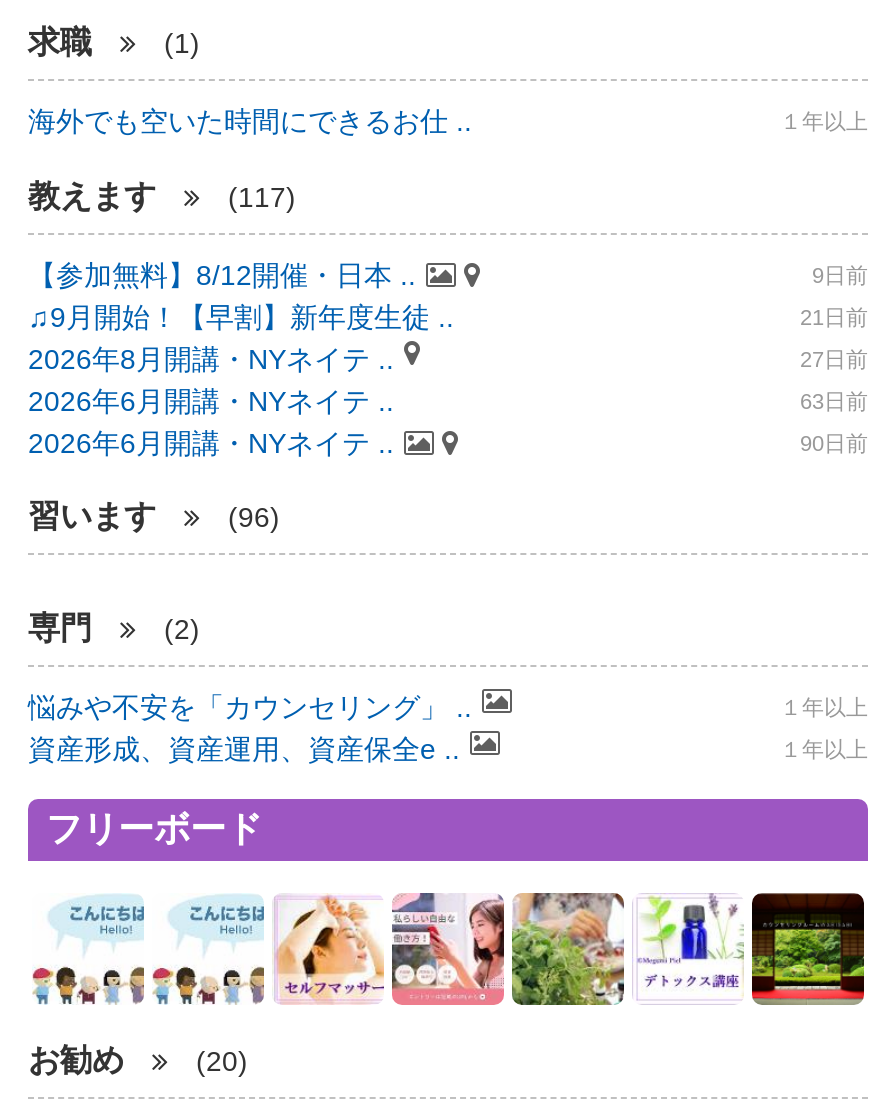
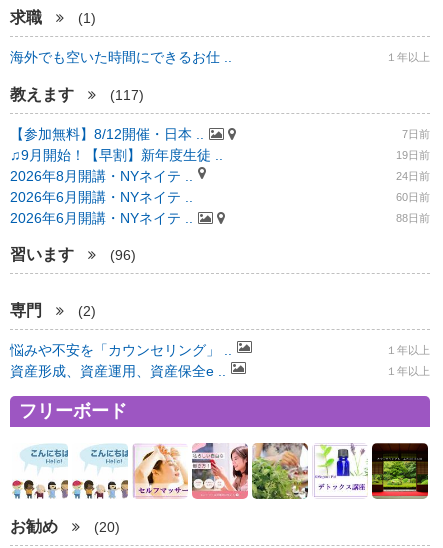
- 9日前
+ 7日前

- 21日前
+ 19日前

- 27日前
+ 24日前

- 63日前
+ 60日前

- 90日前
+ 88日前
